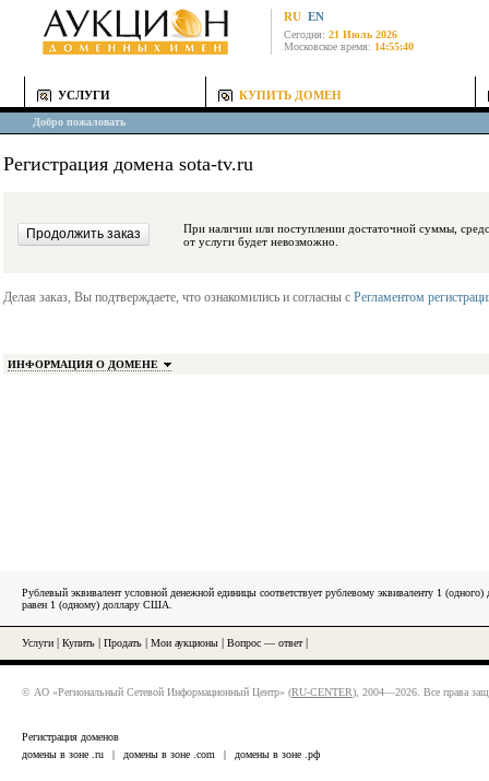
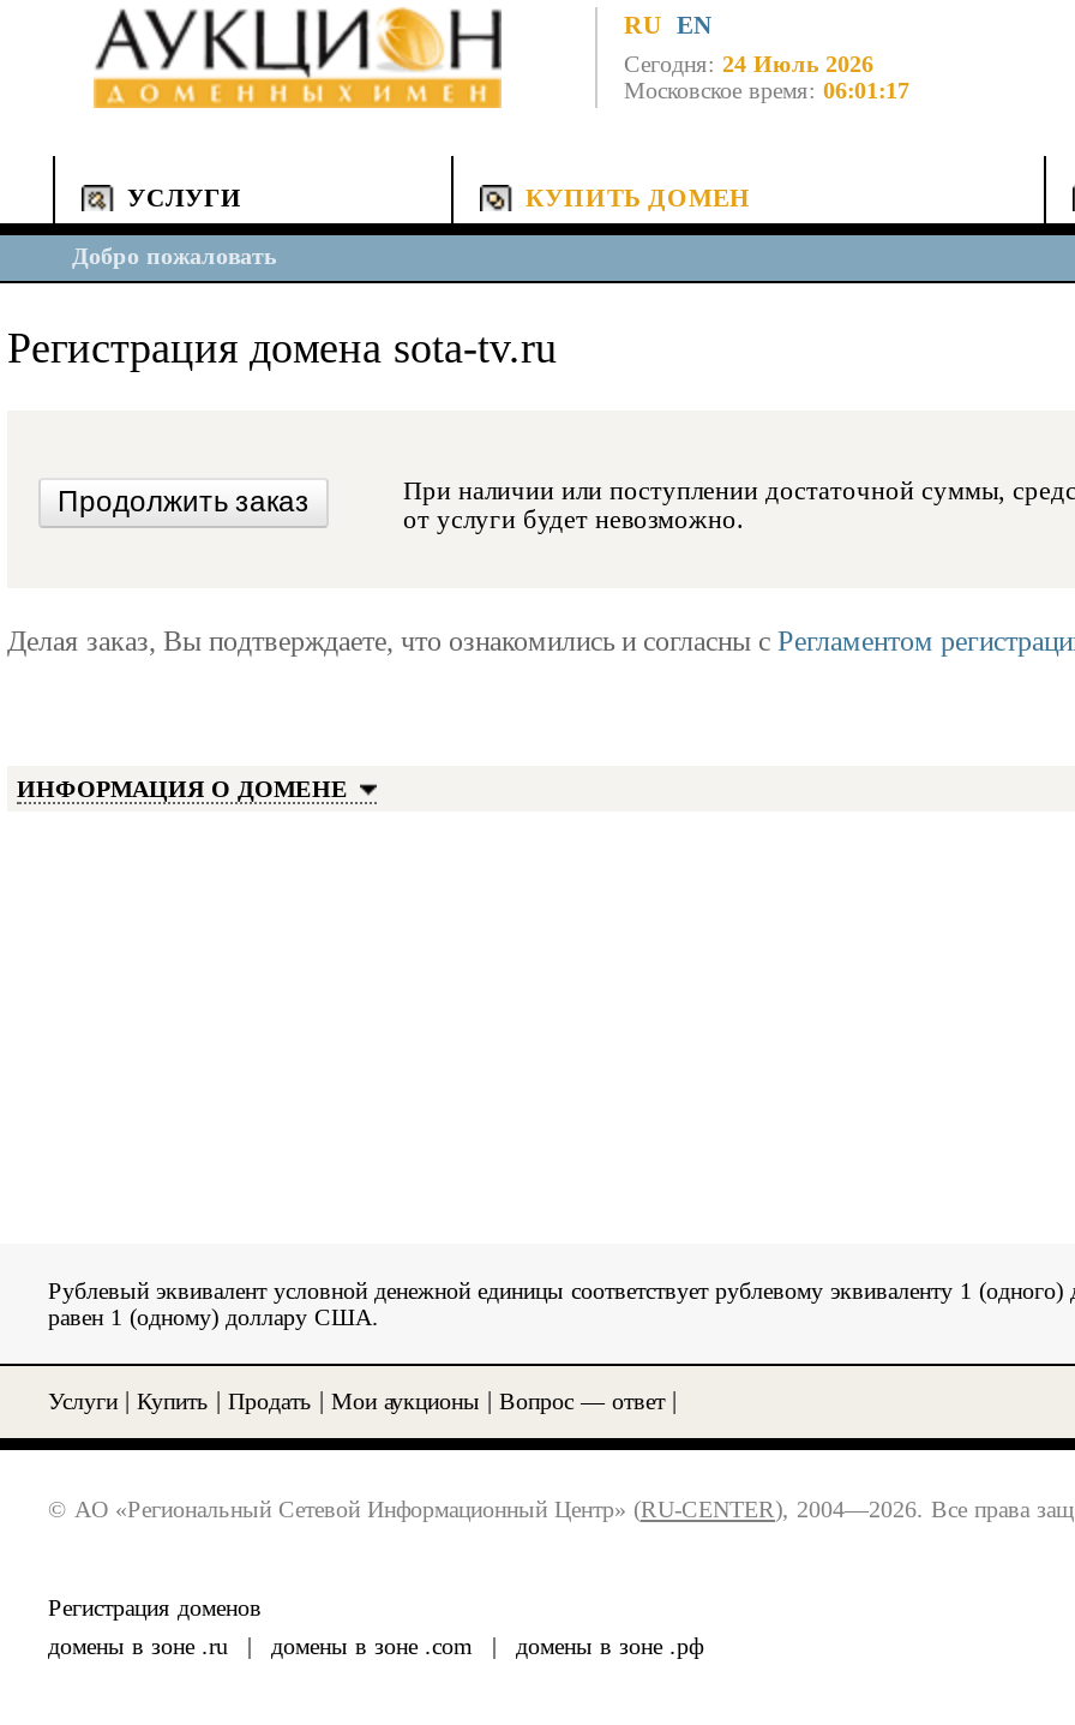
- Сегодня: 21 Июль 2026
+ Сегодня: 24 Июль 2026

- Московское время: 14:55:40
+ Московское время: 06:01:17
